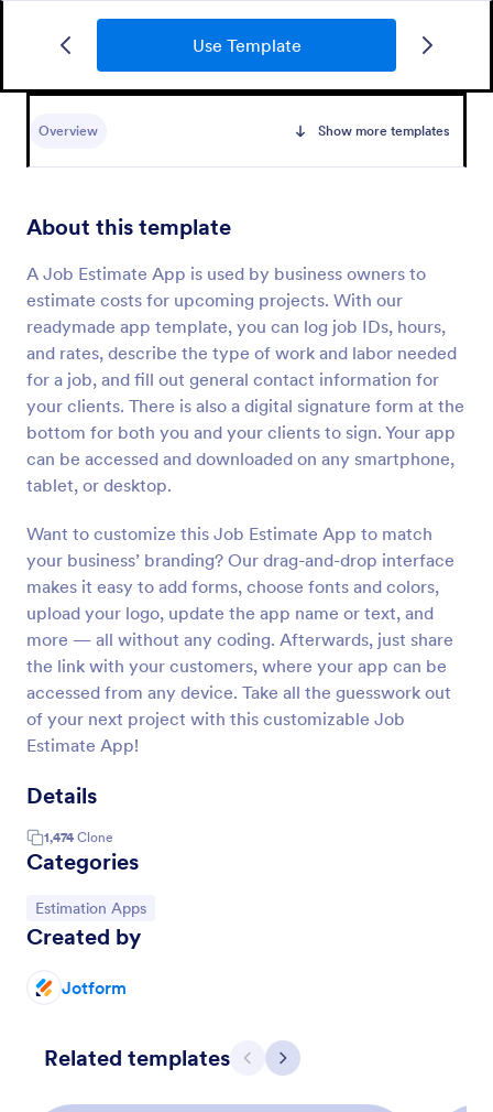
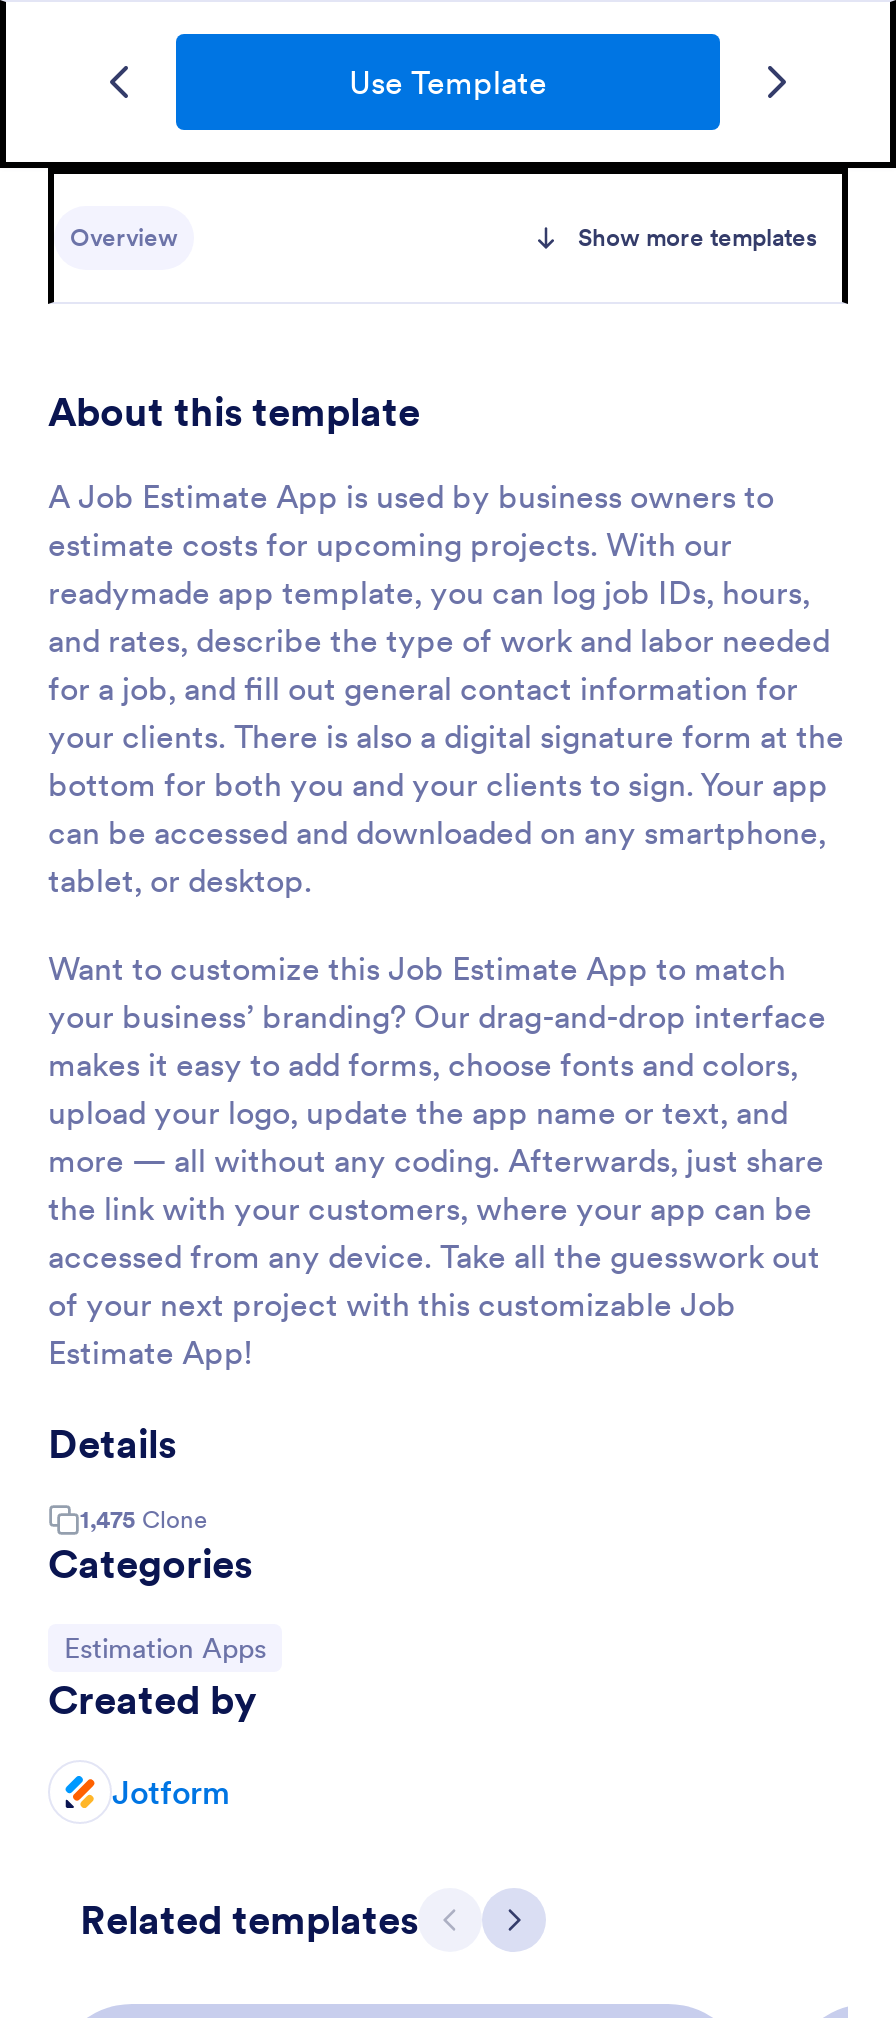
- 1,474 Clone
+ 1,475 Clone
